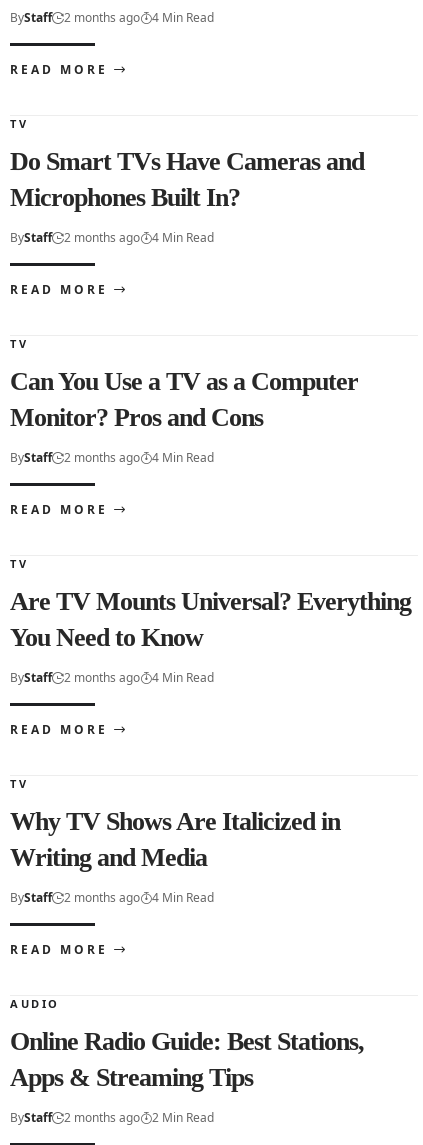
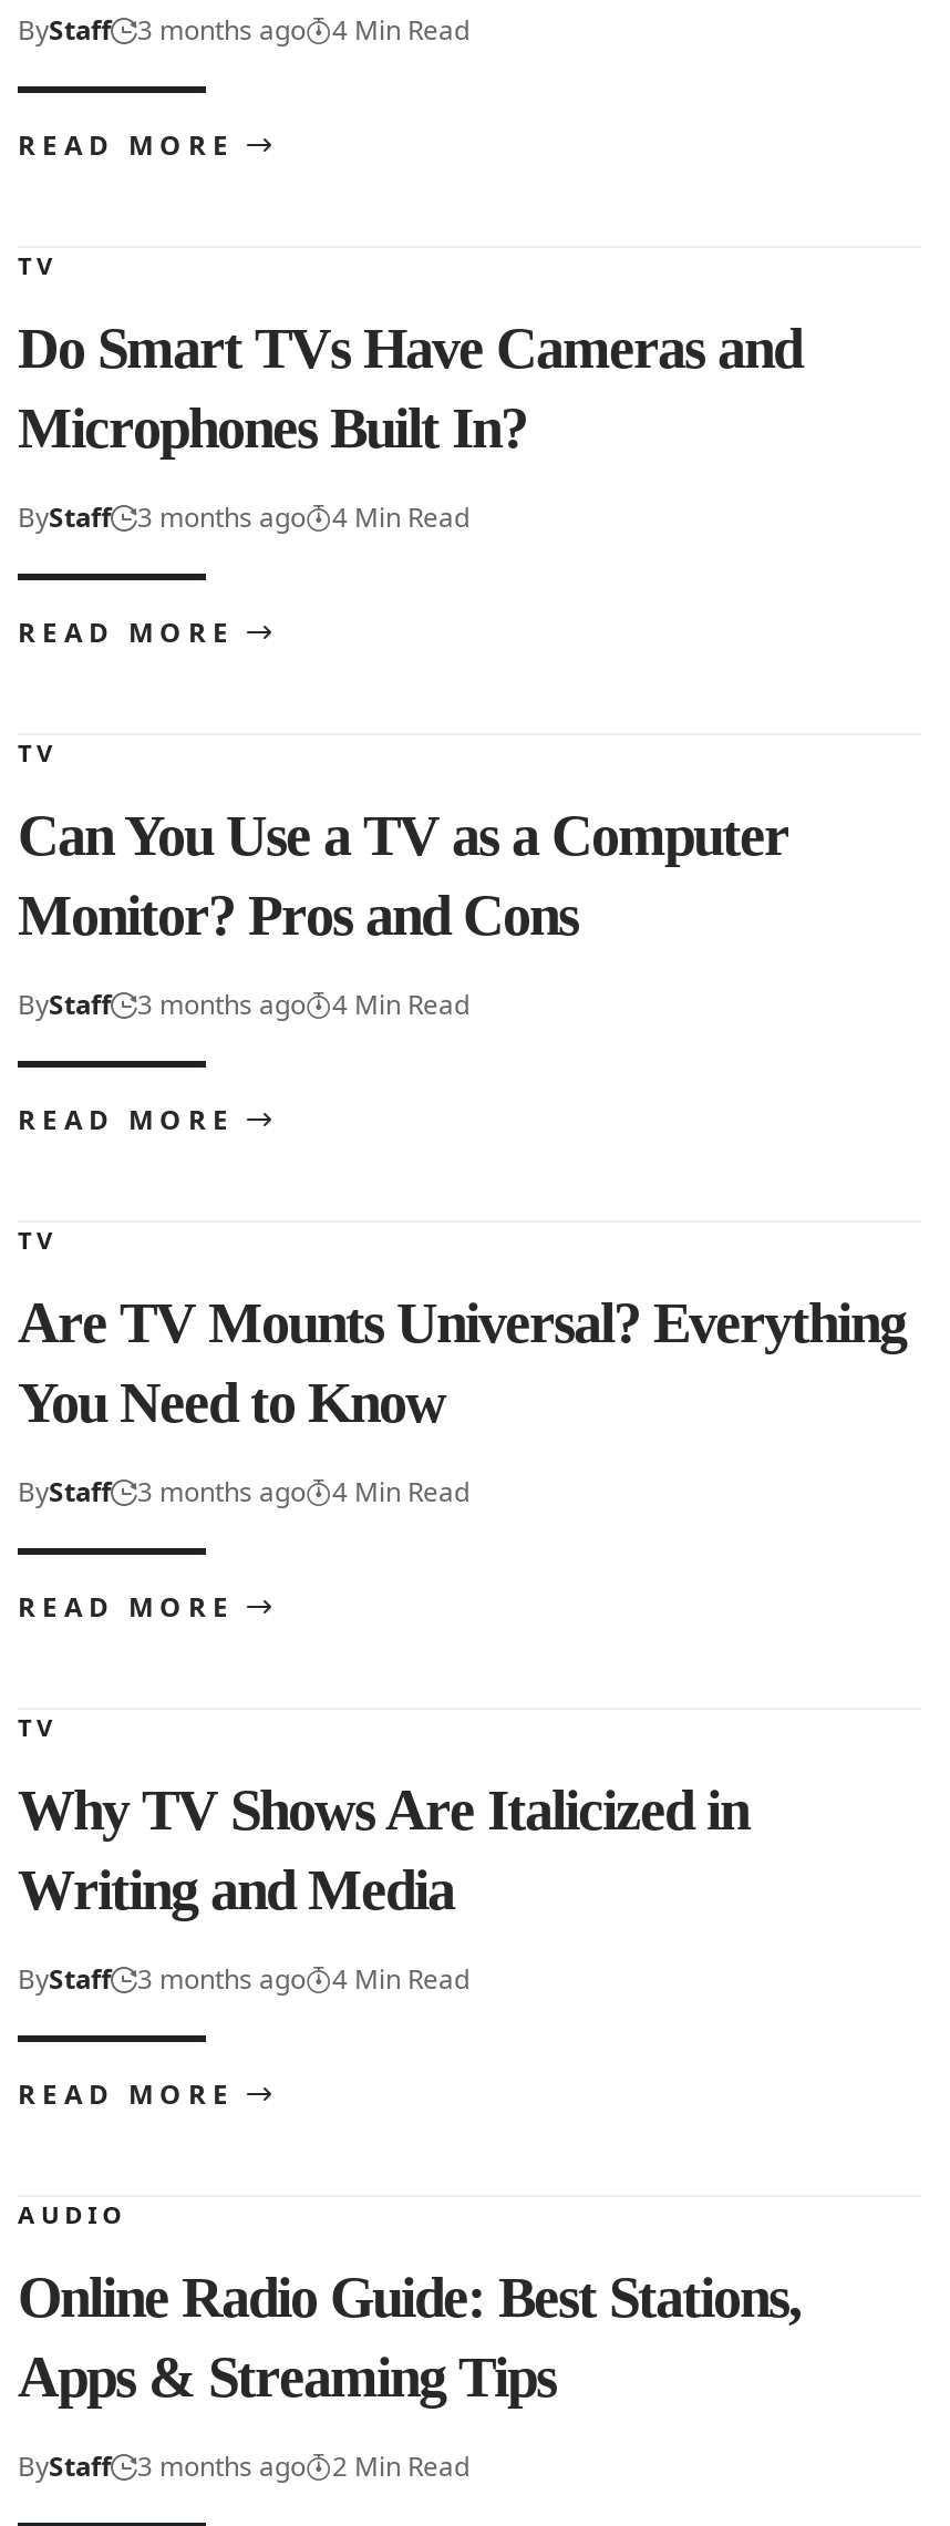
- ByStaff 2 months ago 4 Min Read
+ ByStaff 3 months ago 4 Min Read

- ByStaff 2 months ago 4 Min Read
+ ByStaff 3 months ago 4 Min Read

- ByStaff 2 months ago 4 Min Read
+ ByStaff 3 months ago 4 Min Read

- ByStaff 2 months ago 4 Min Read
+ ByStaff 3 months ago 4 Min Read

- ByStaff 2 months ago 4 Min Read
+ ByStaff 3 months ago 4 Min Read

- ByStaff 2 months ago 2 Min Read
+ ByStaff 3 months ago 2 Min Read
